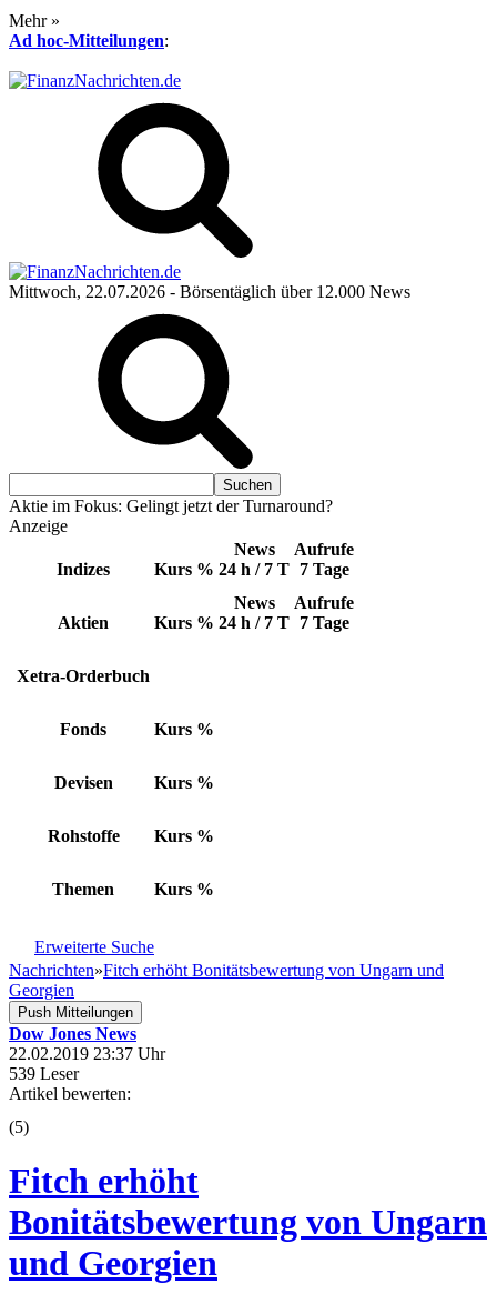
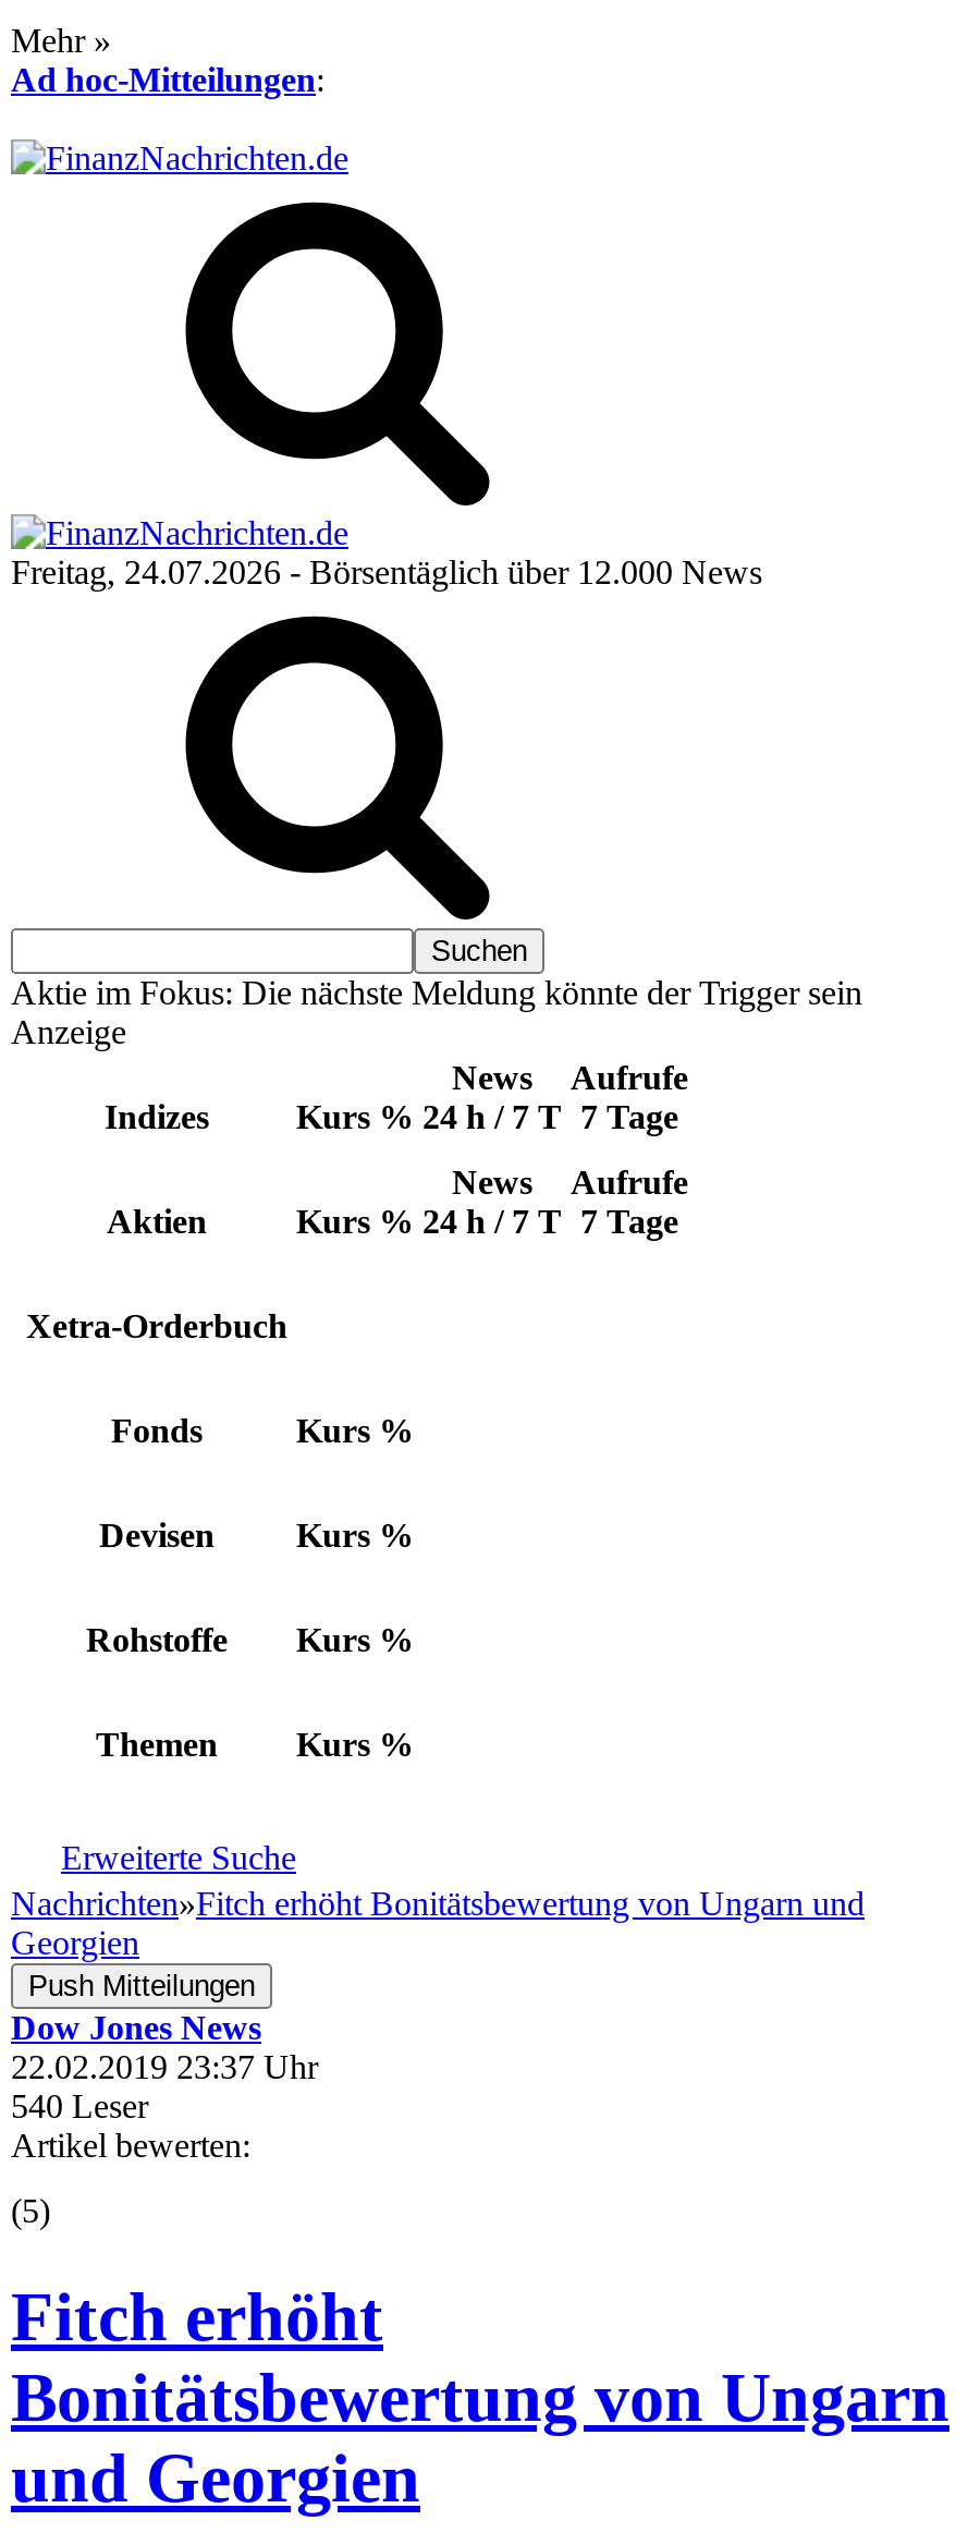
- Mittwoch, 22.07.2026 - Börsentäglich über 12.000 News
+ Freitag, 24.07.2026 - Börsentäglich über 12.000 News

- Aktie im Fokus: Gelingt jetzt der Turnaround?
+ Aktie im Fokus: Die nächste Meldung könnte der Trigger sein

- 539 Leser
+ 540 Leser
